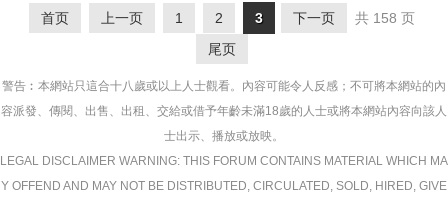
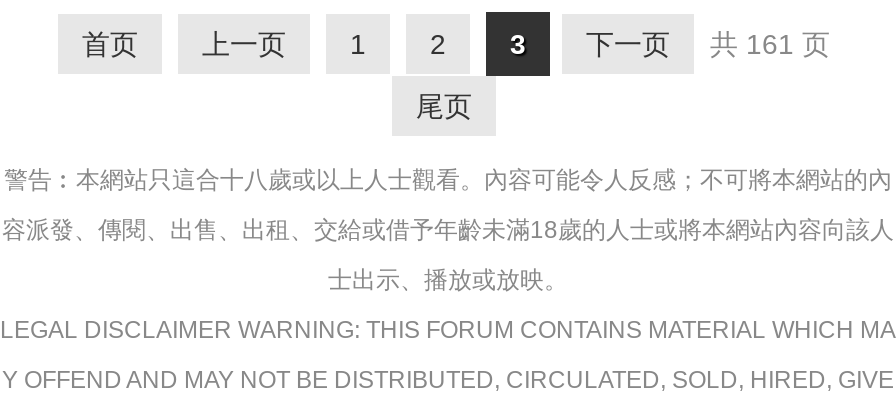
- 首页 上一页 1 2 3 下一页 共 158 页
+ 首页 上一页 1 2 3 下一页 共 161 页
